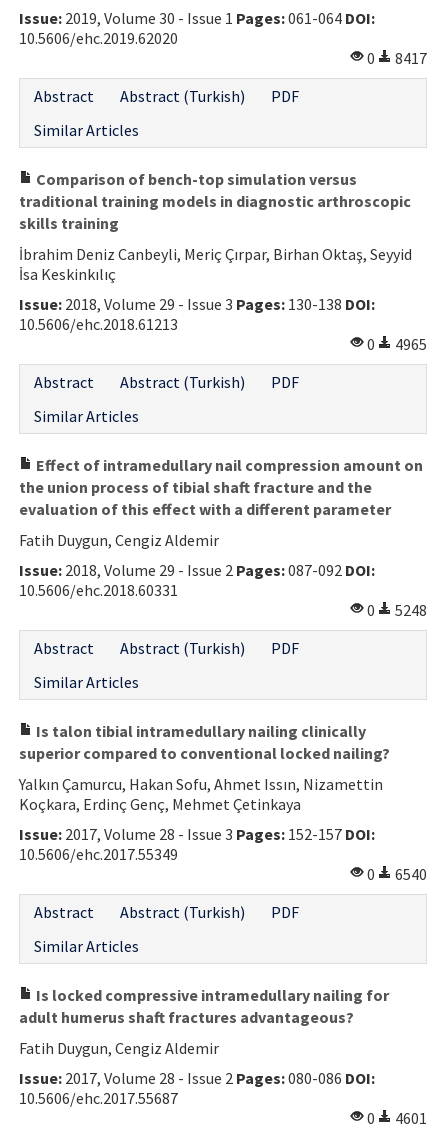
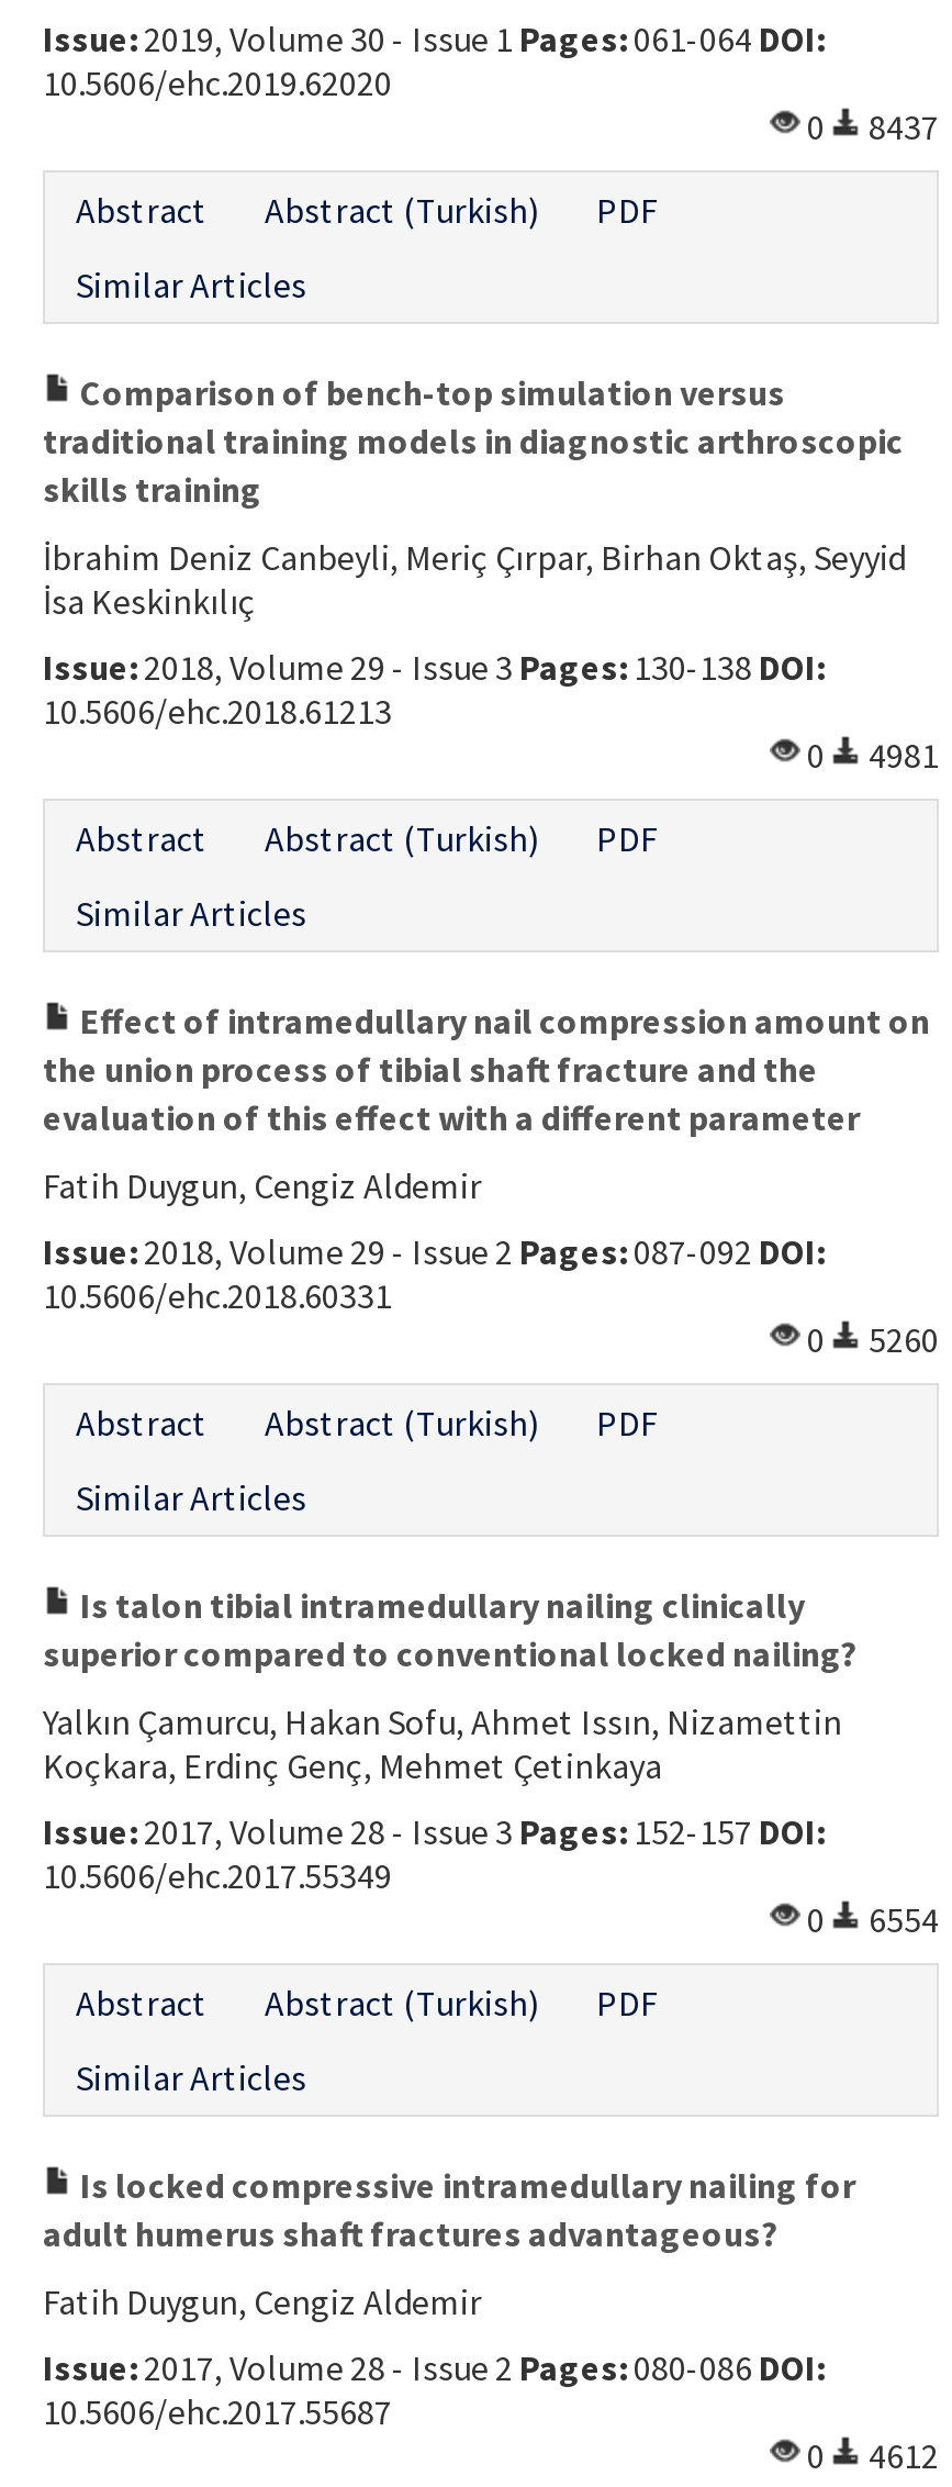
- 0 8417
+ 0 8437

- 0 4965
+ 0 4981

- 0 5248
+ 0 5260

- 0 6540
+ 0 6554

- 0 4601
+ 0 4612
